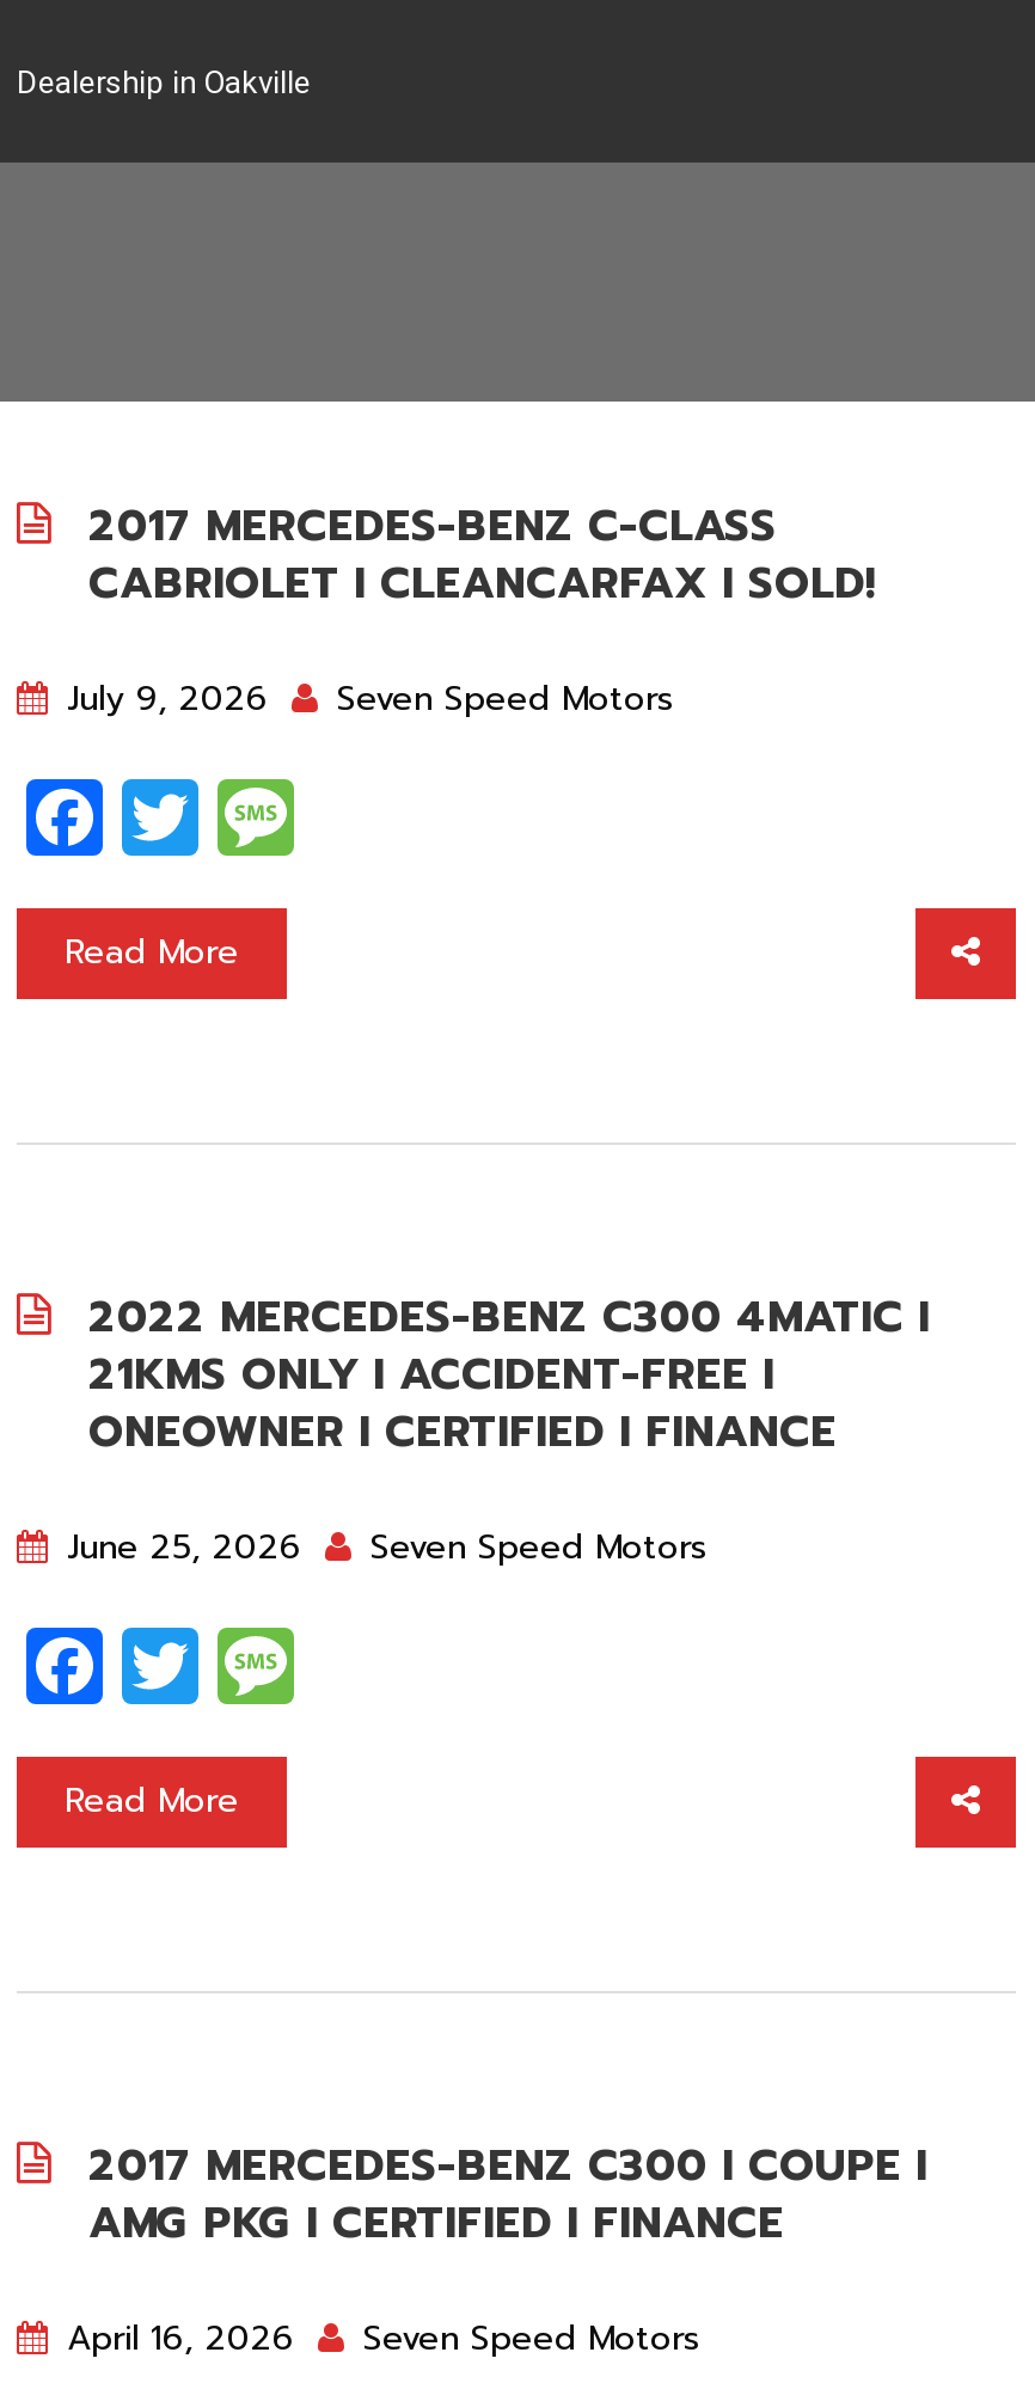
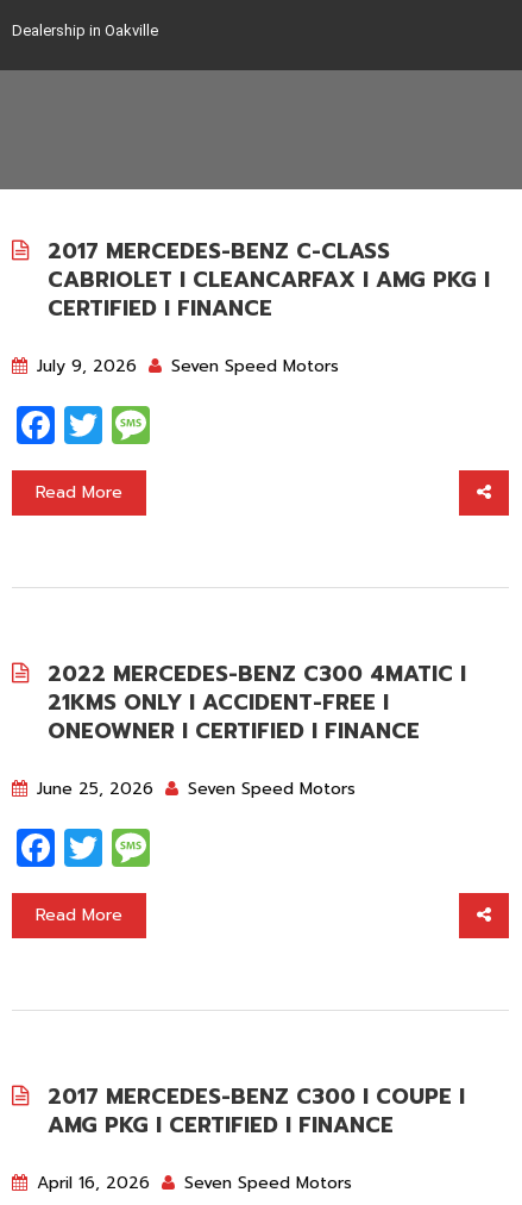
- CABRIOLET I CLEANCARFAX I SOLD!
+ CABRIOLET I CLEANCARFAX I AMG PKG I
+ CERTIFIED I FINANCE
